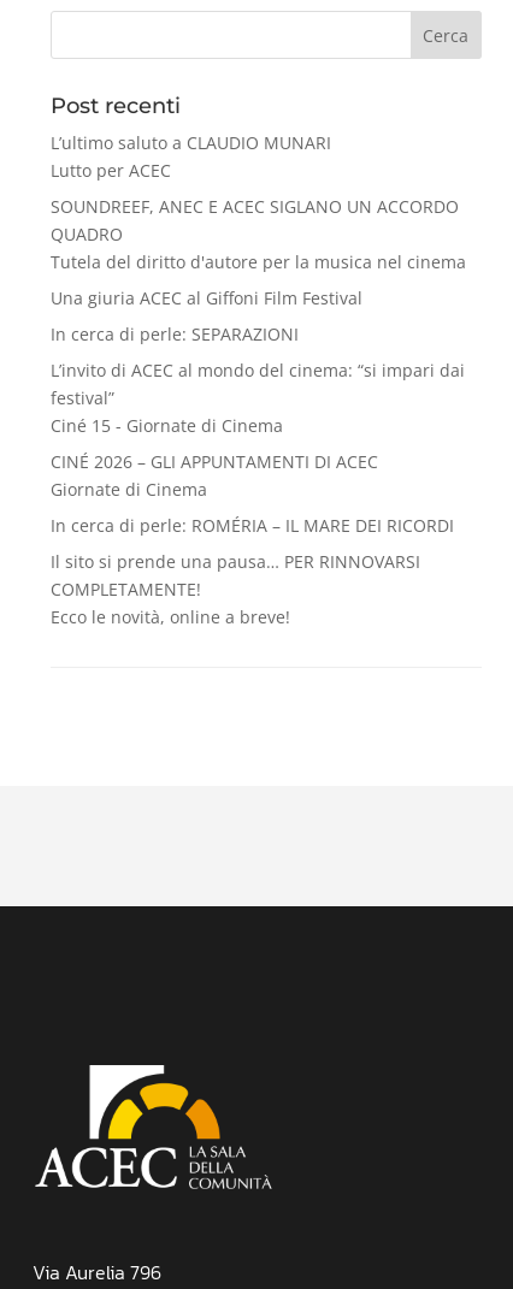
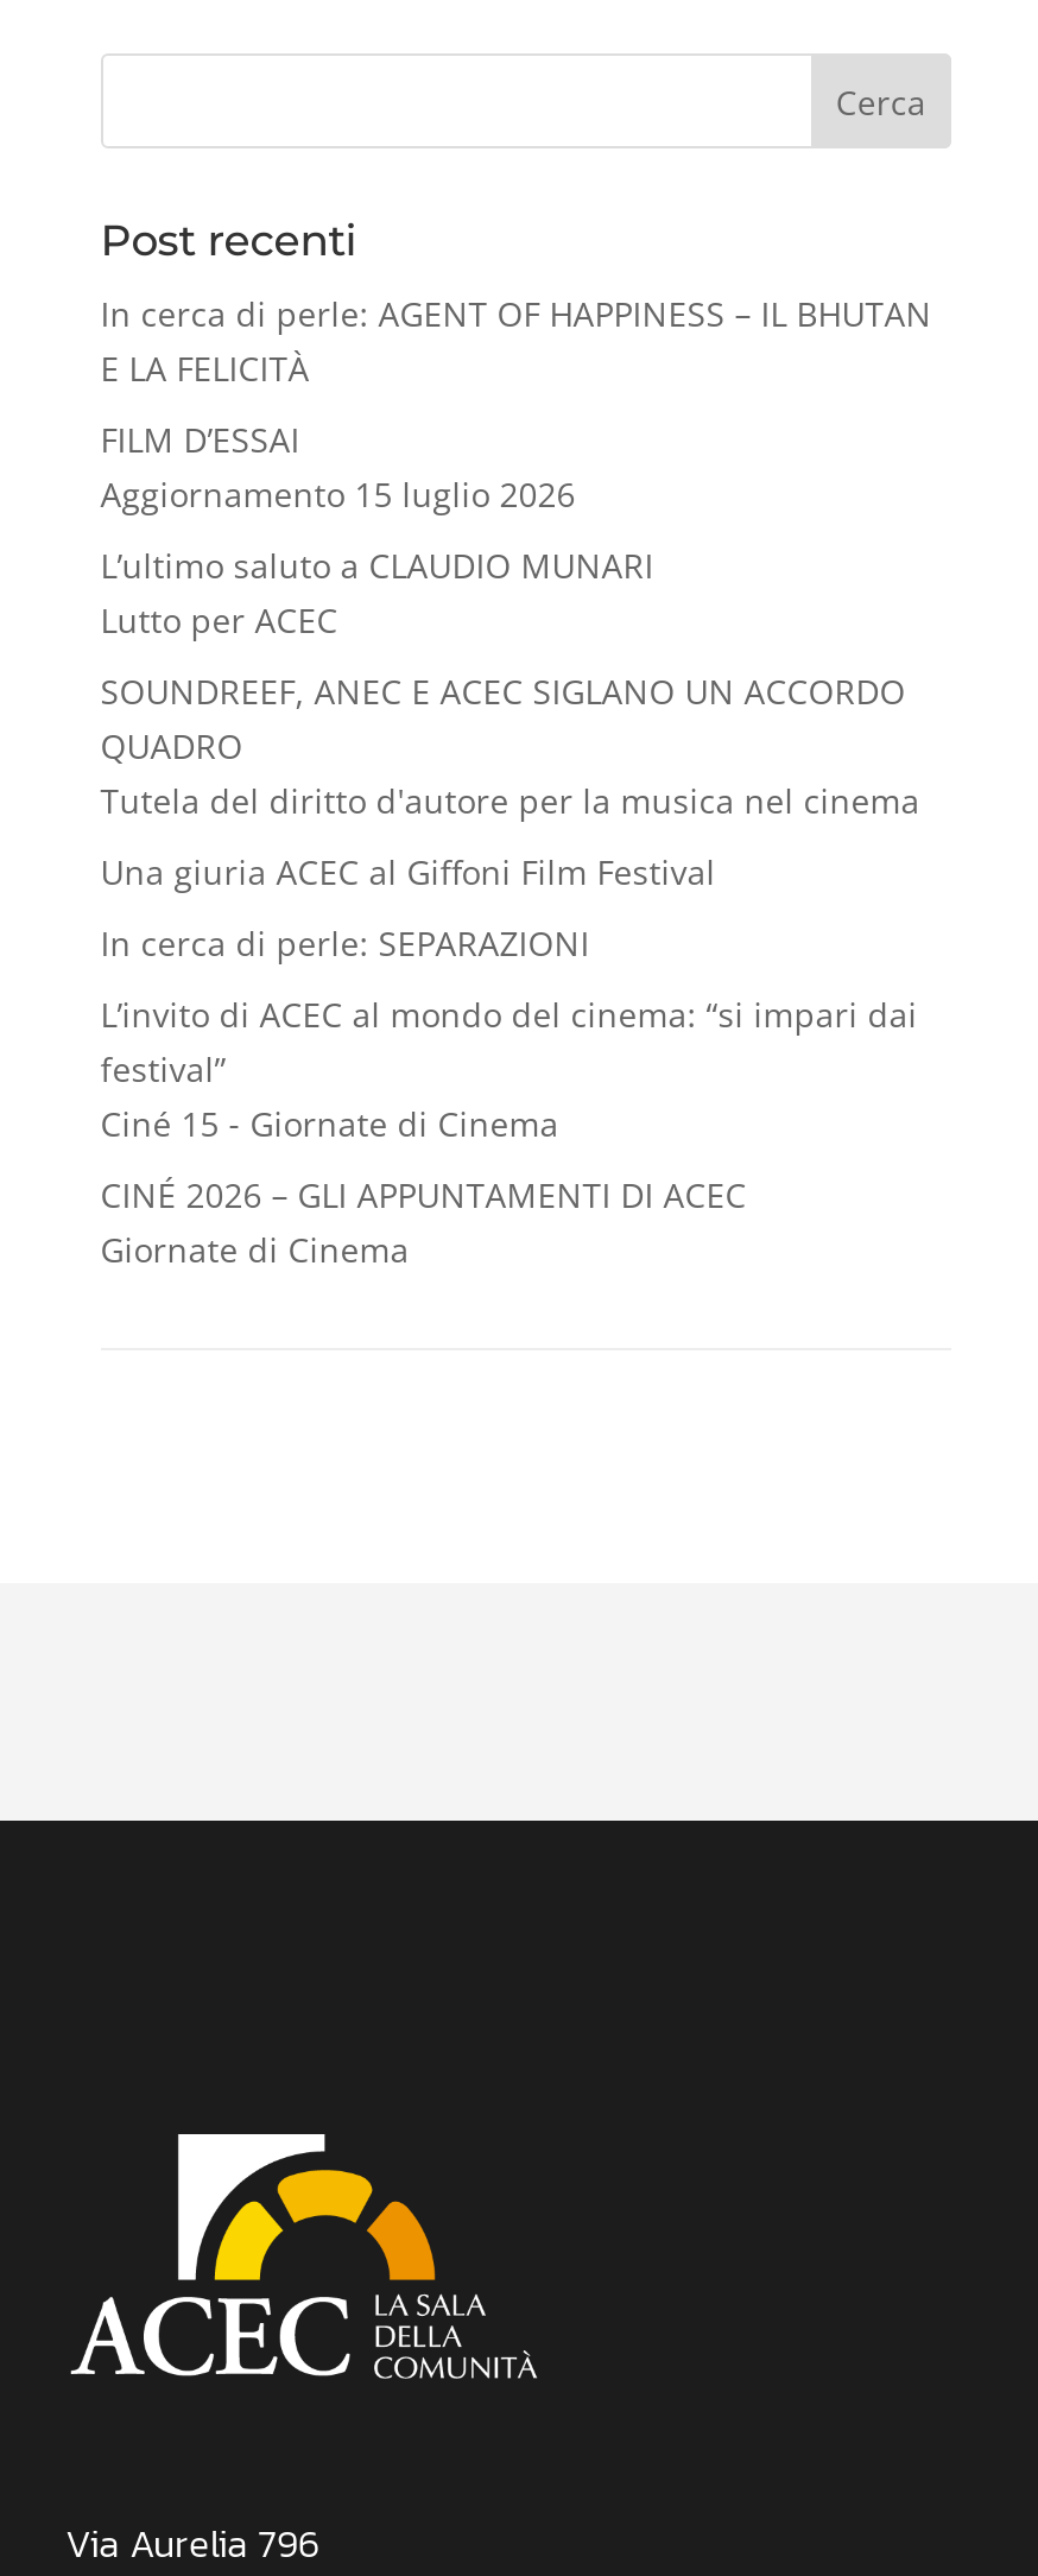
+ In cerca di perle: AGENT OF HAPPINESS – IL BHUTAN
+ E LA FELICITÀ
+ FILM D’ESSAI
+ Aggiornamento 15 luglio 2026

moved down: L’ultimo saluto a CLAUDIO MUNARI | Lutto per ACEC | SOUNDREEF, ANEC E ACEC SIGLANO UN ACCORDO | ... | CINÉ 2026 – GLI APPUNTAMENTI DI ACEC | Giornate di Cinema

- In cerca di perle: ROMÉRIA – IL MARE DEI RICORDI
- Il sito si prende una pausa… PER RINNOVARSI
- COMPLETAMENTE!
- Ecco le novità, online a breve!
